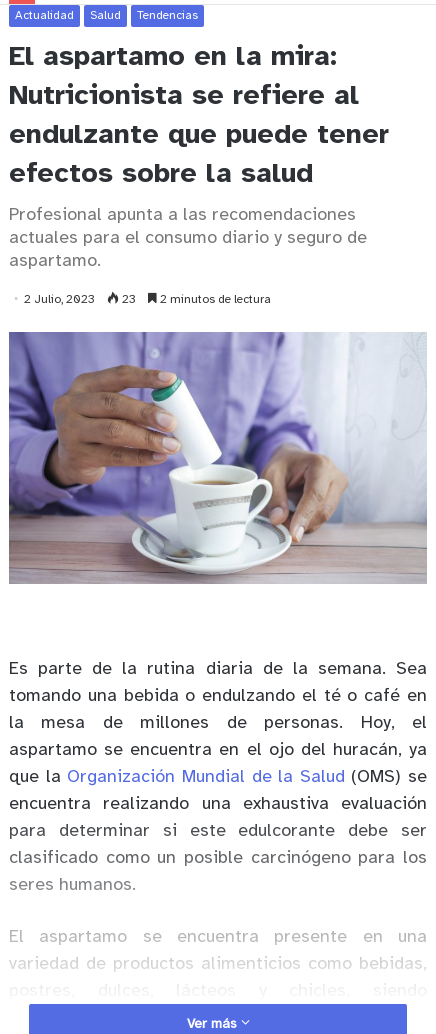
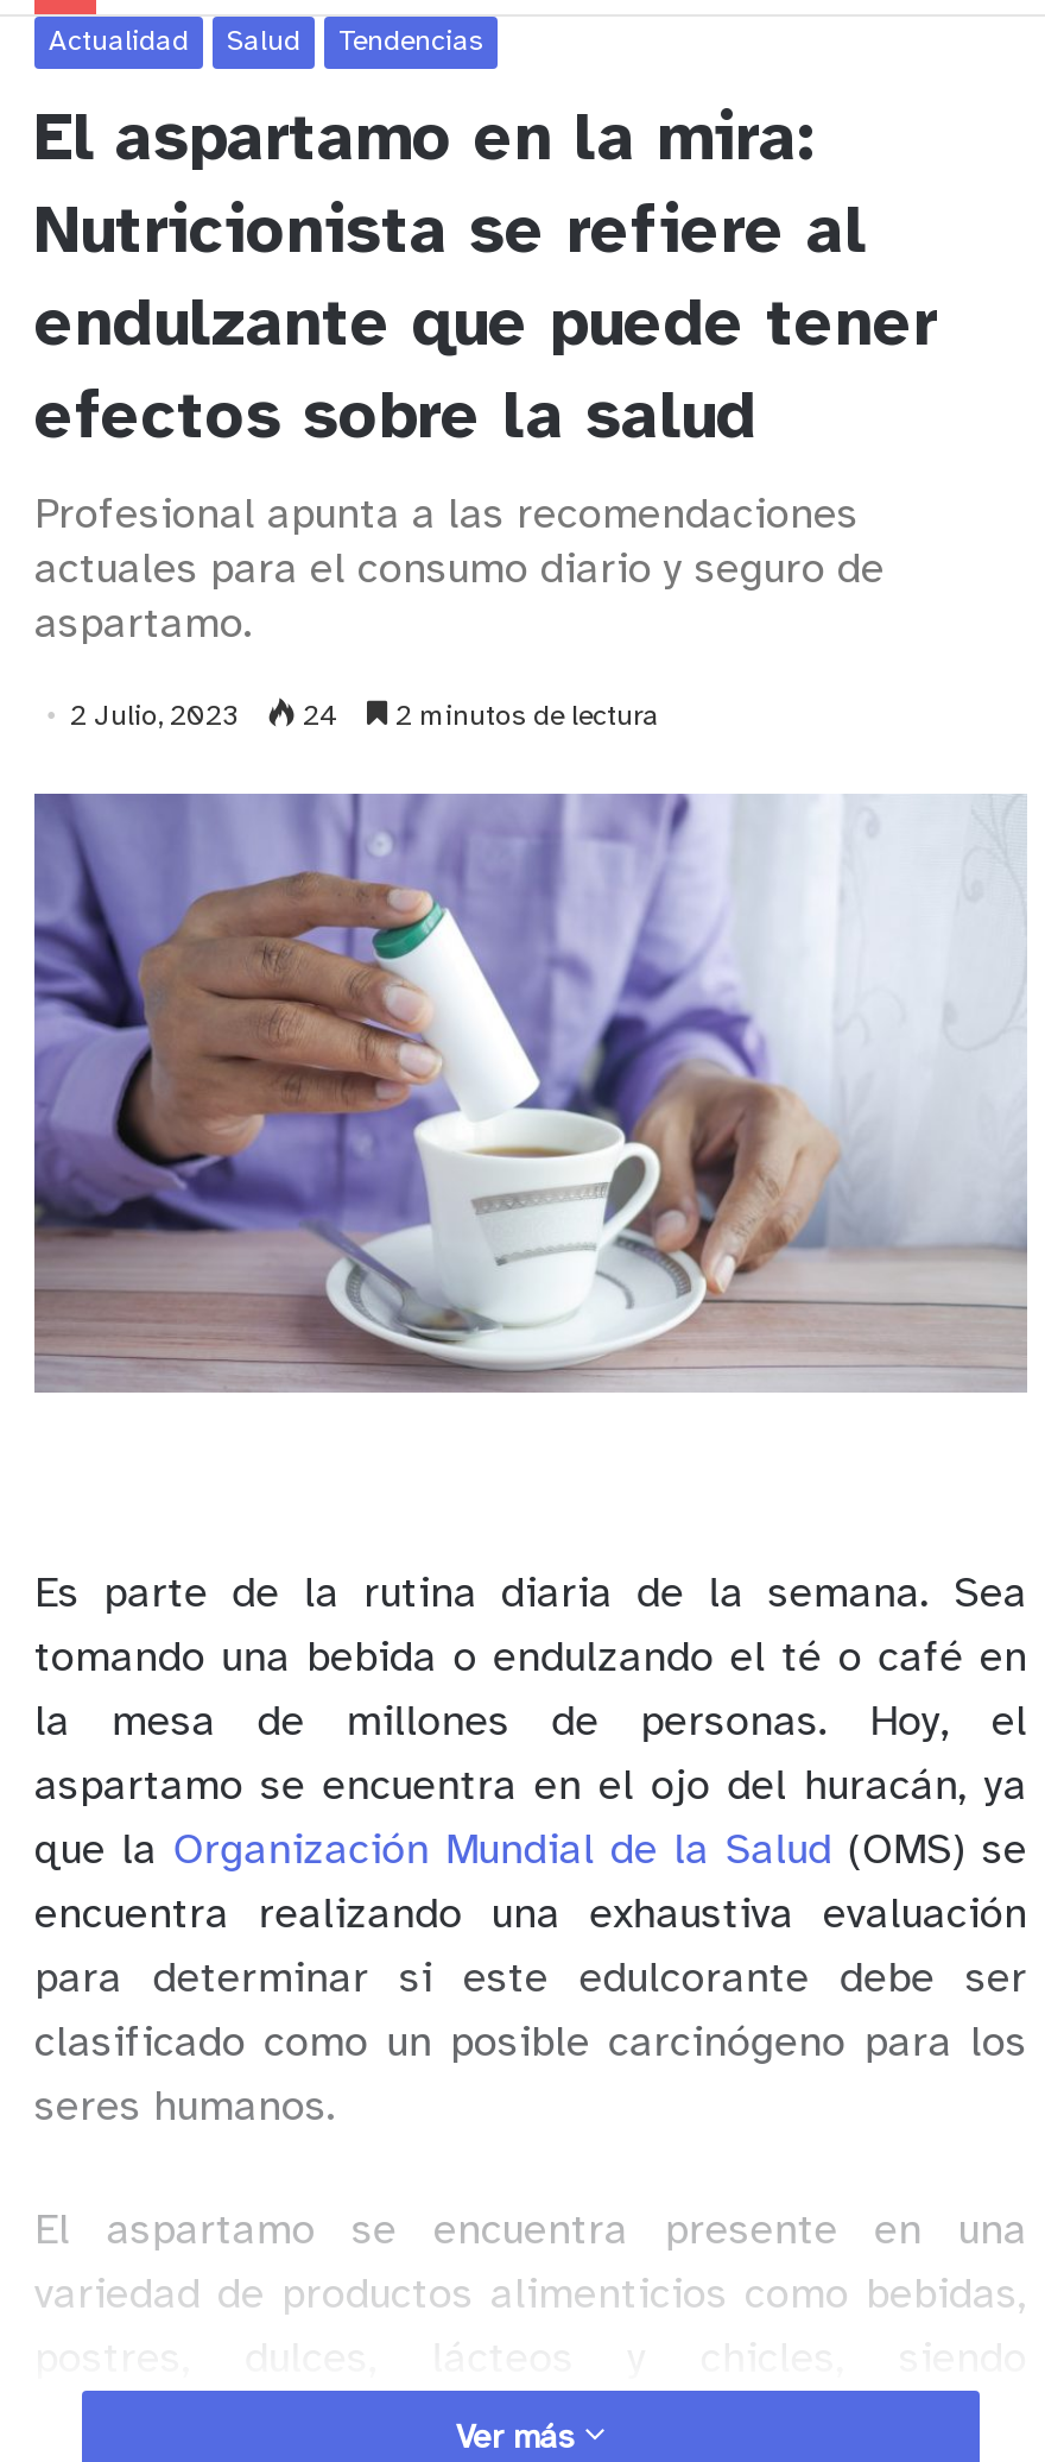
- 2 Julio, 2023 23 2 minutos de lectura
+ 2 Julio, 2023 24 2 minutos de lectura
